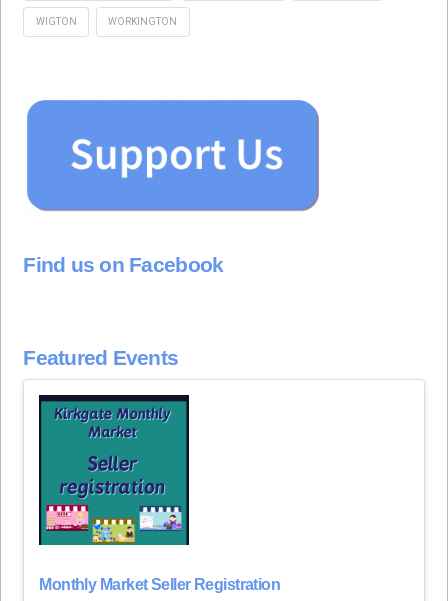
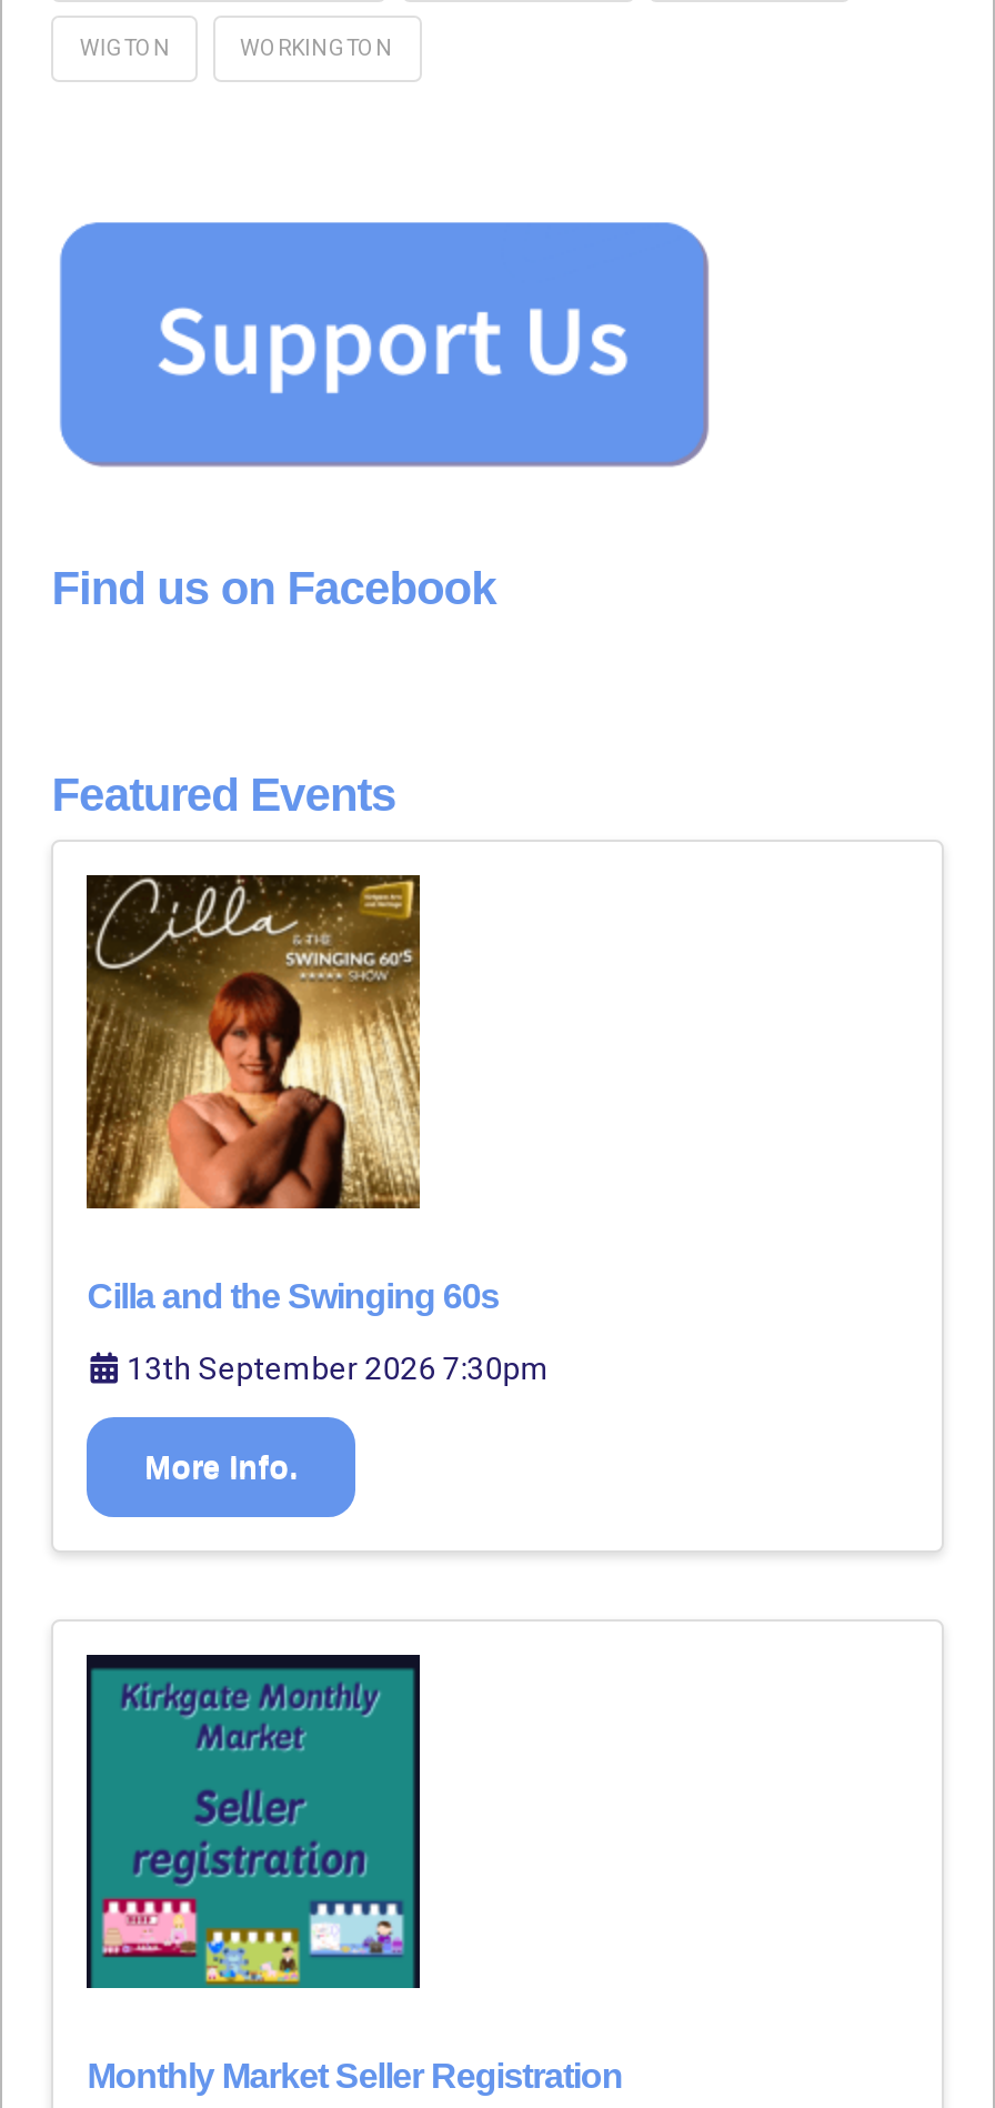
+ [image]
+ Cilla and the Swinging 60s
+ 13th September 2026 7:30pm
+ More Info.
